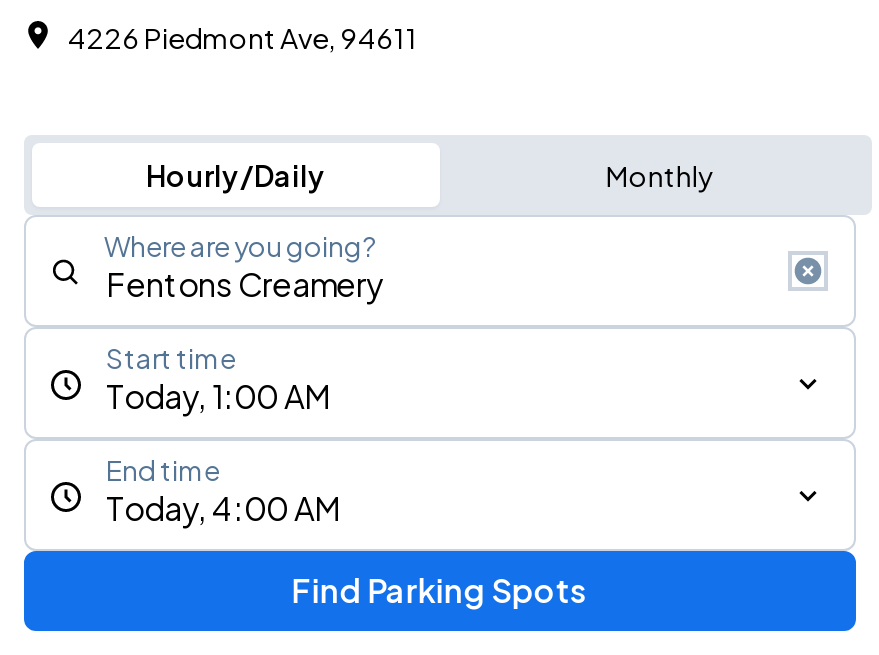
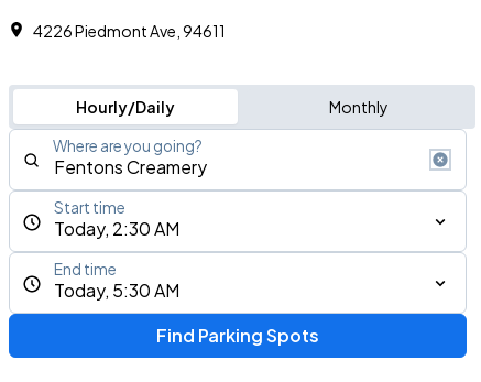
- Today, 1:00 AM
+ Today, 2:30 AM

- Today, 4:00 AM
+ Today, 5:30 AM
